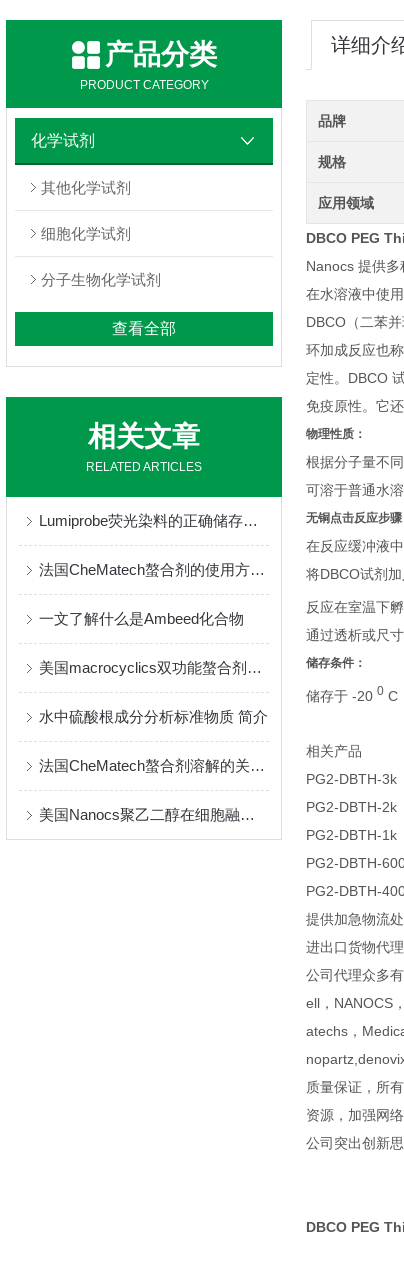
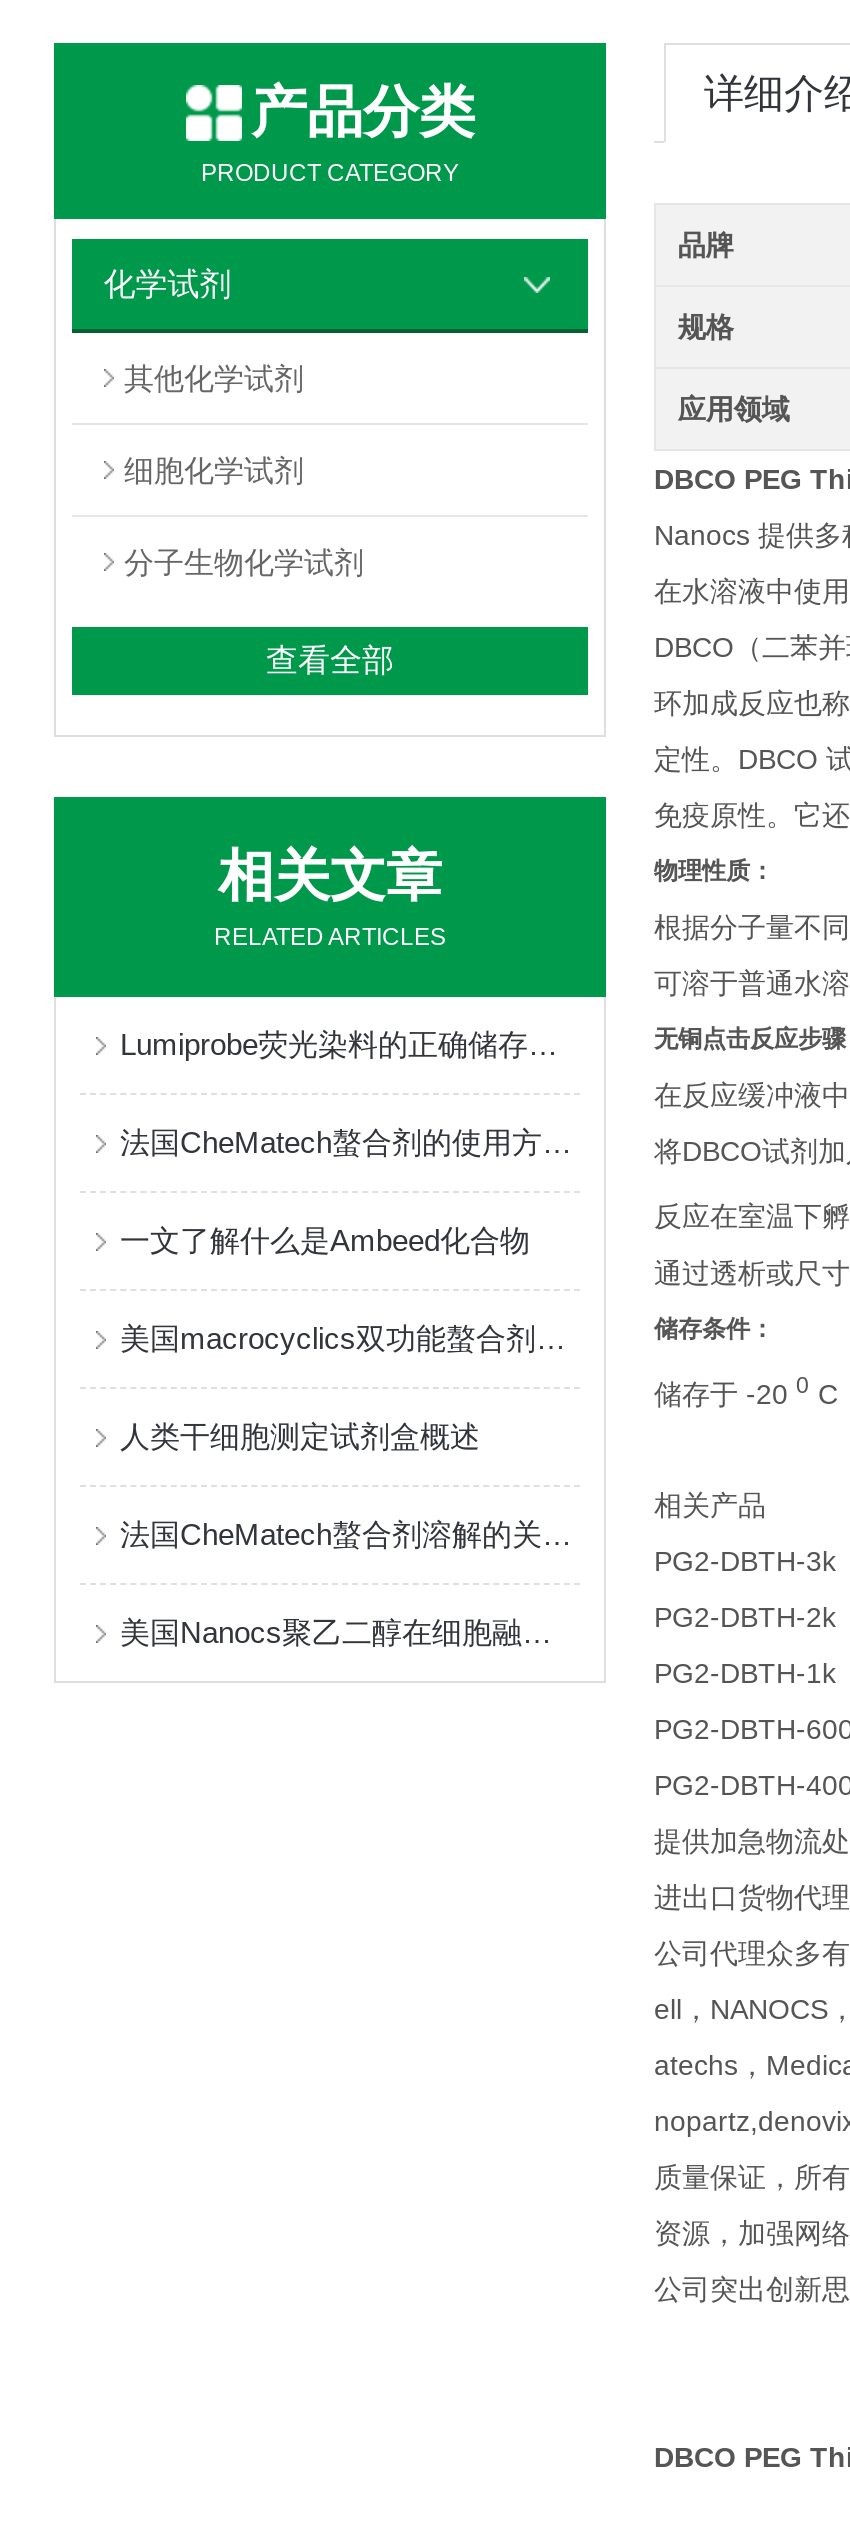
- 水中硫酸根成分分析标准物质 简介
+ 人类干细胞测定试剂盒概述
